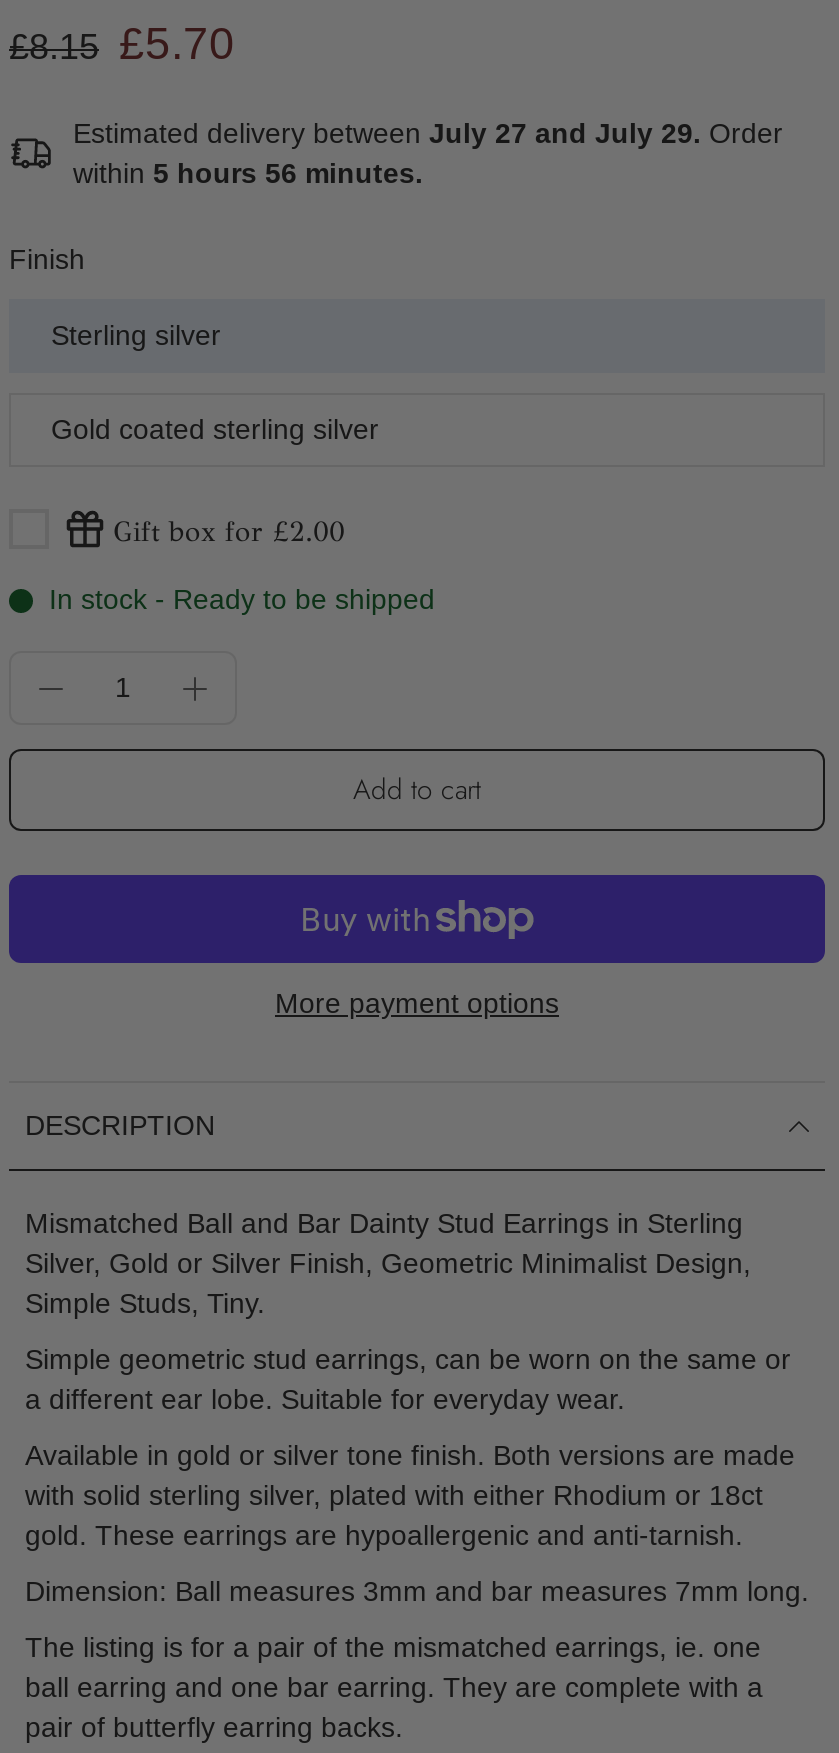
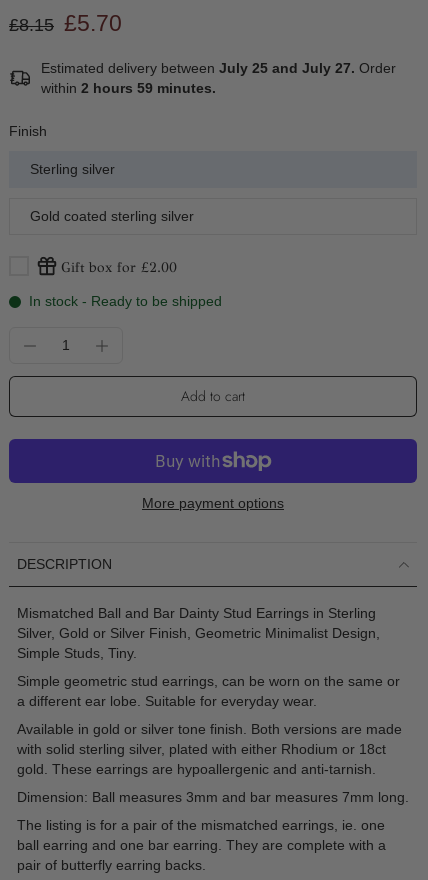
- Estimated delivery between July 27 and July 29. Order
+ Estimated delivery between July 25 and July 27. Order

- within 5 hours 56 minutes.
+ within 2 hours 59 minutes.
